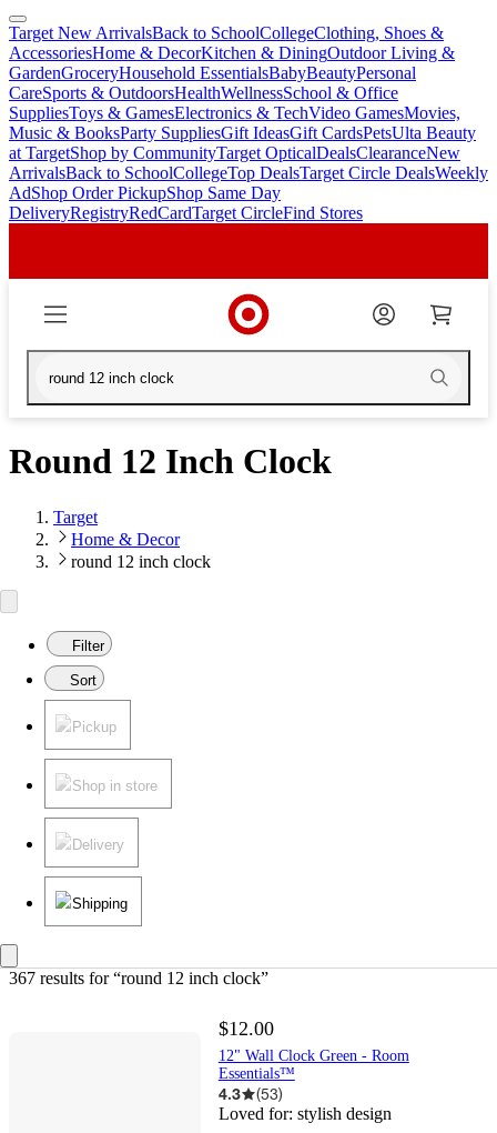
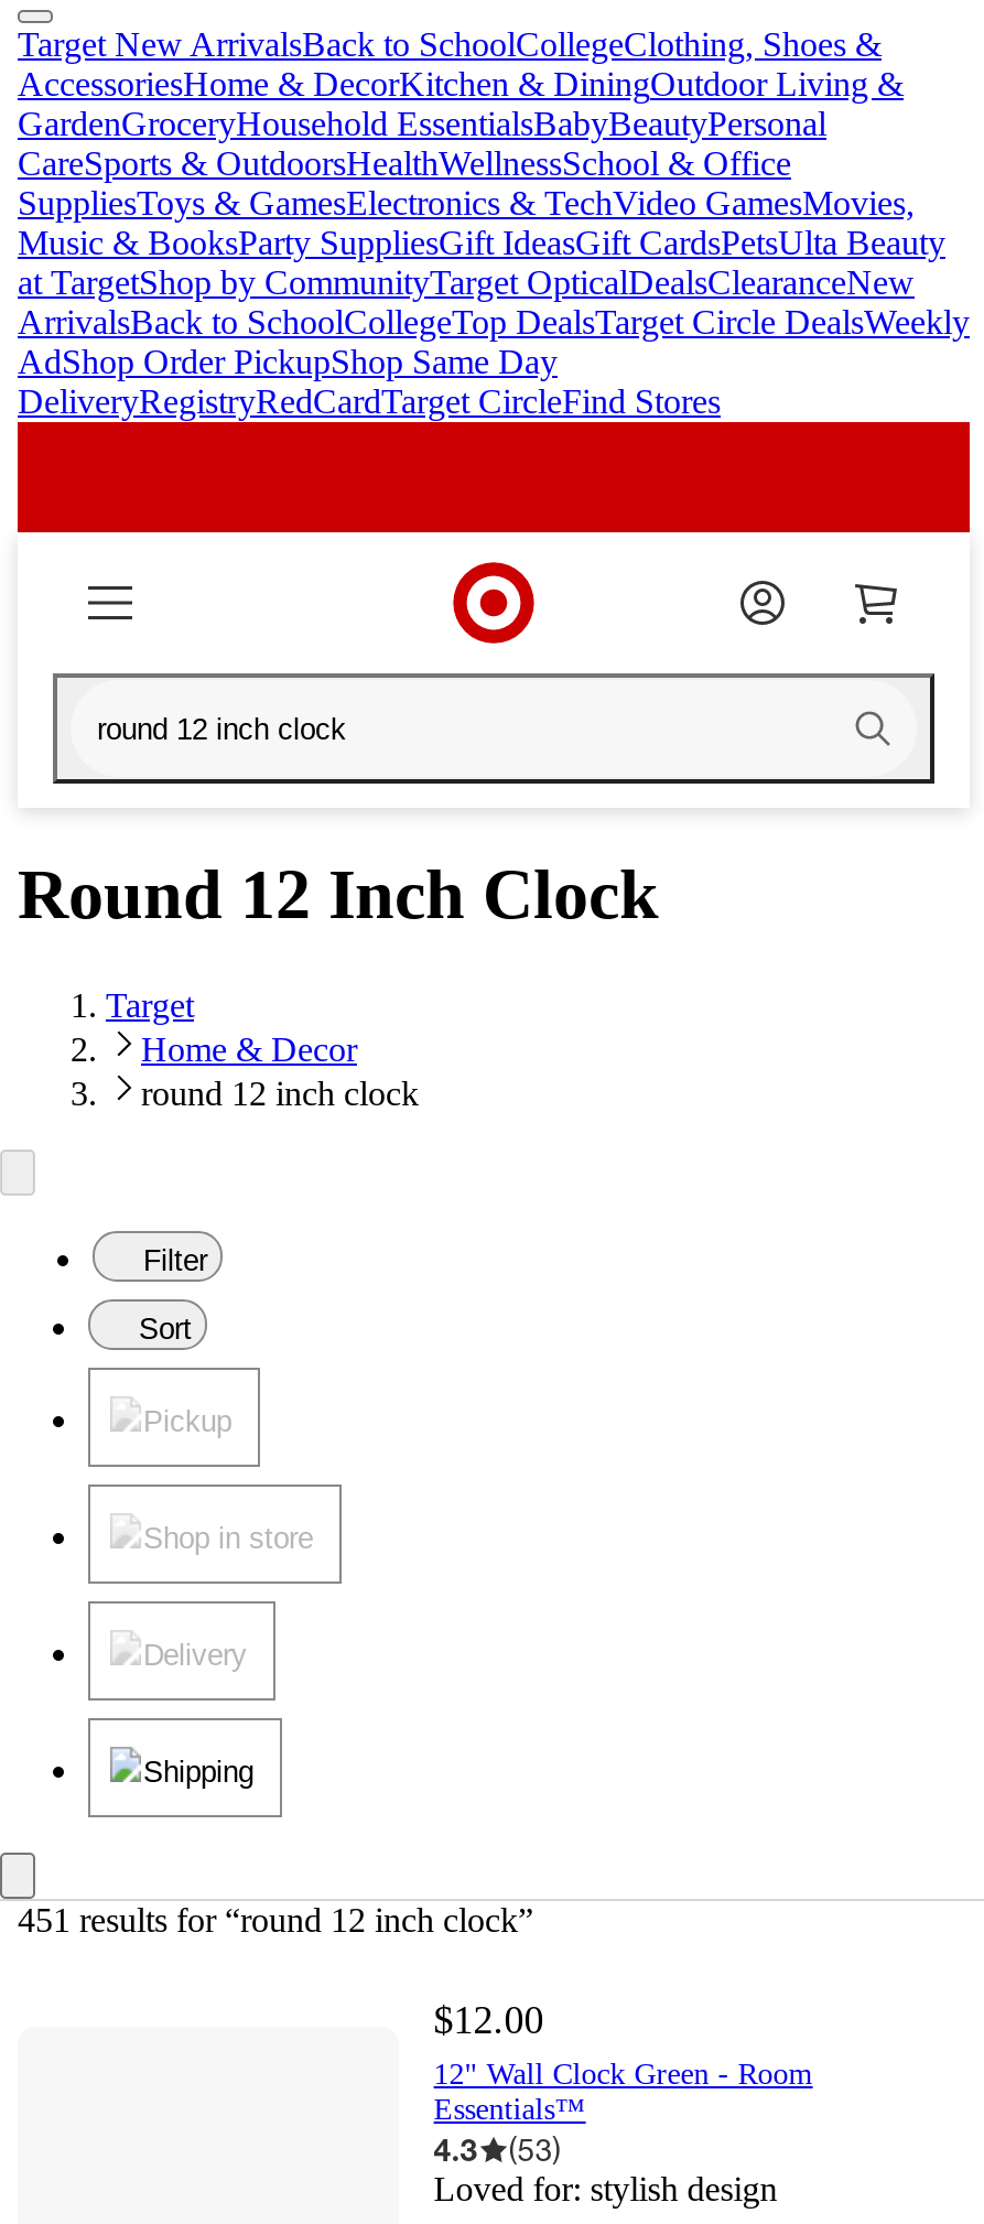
- 367 results for “round 12 inch clock”
+ 451 results for “round 12 inch clock”
